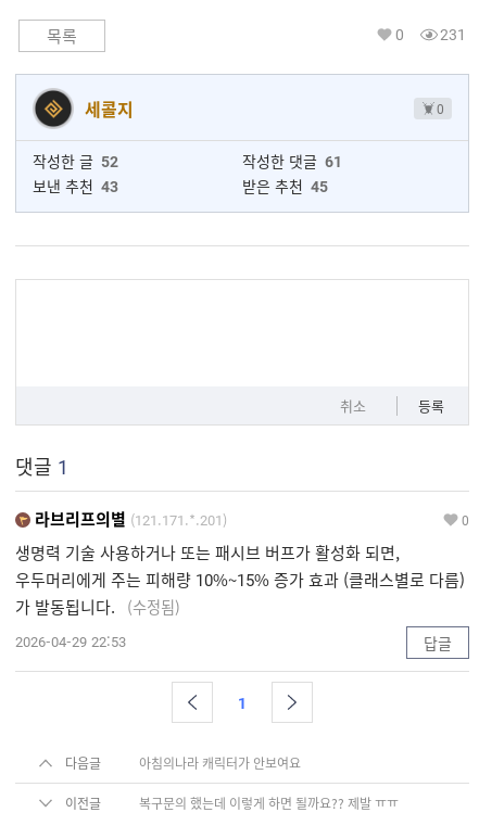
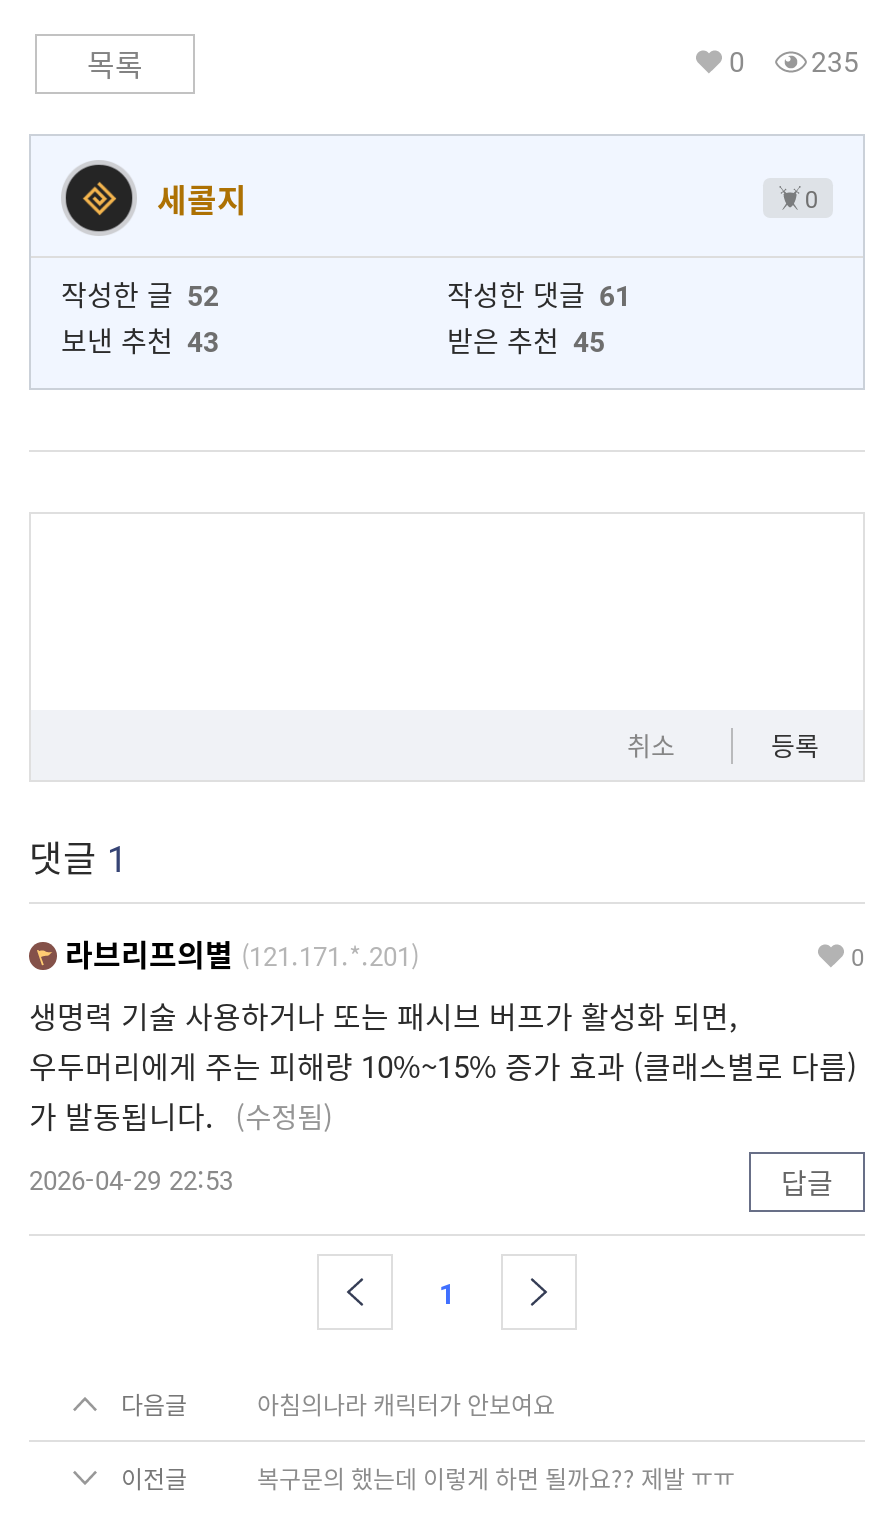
- 0 231
+ 0 235
